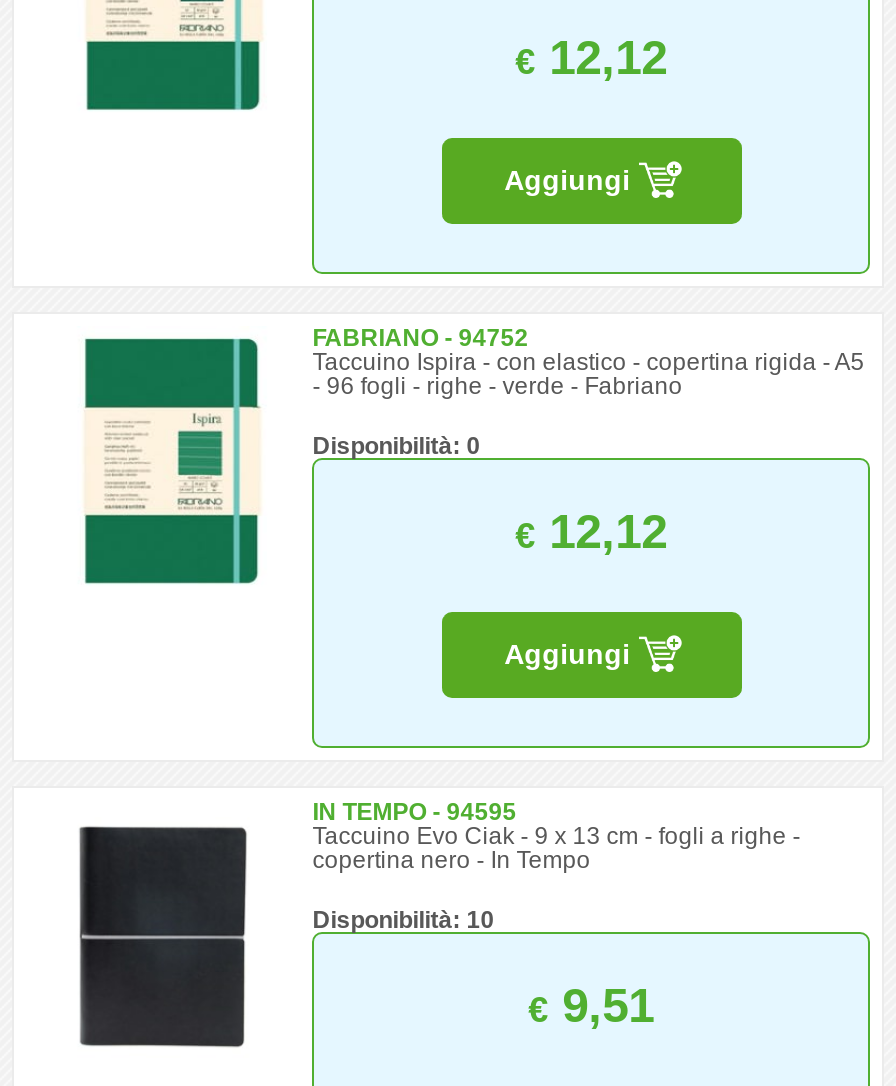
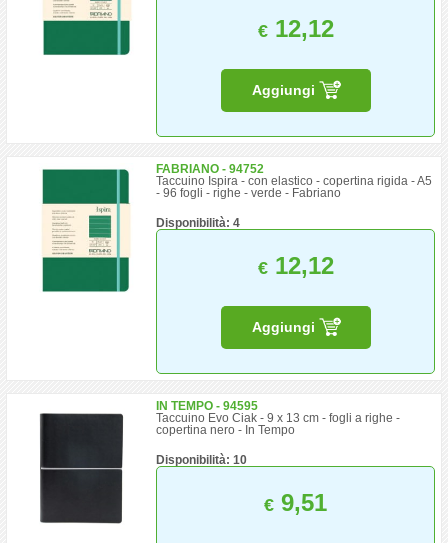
- Disponibilità: 0
+ Disponibilità: 4
